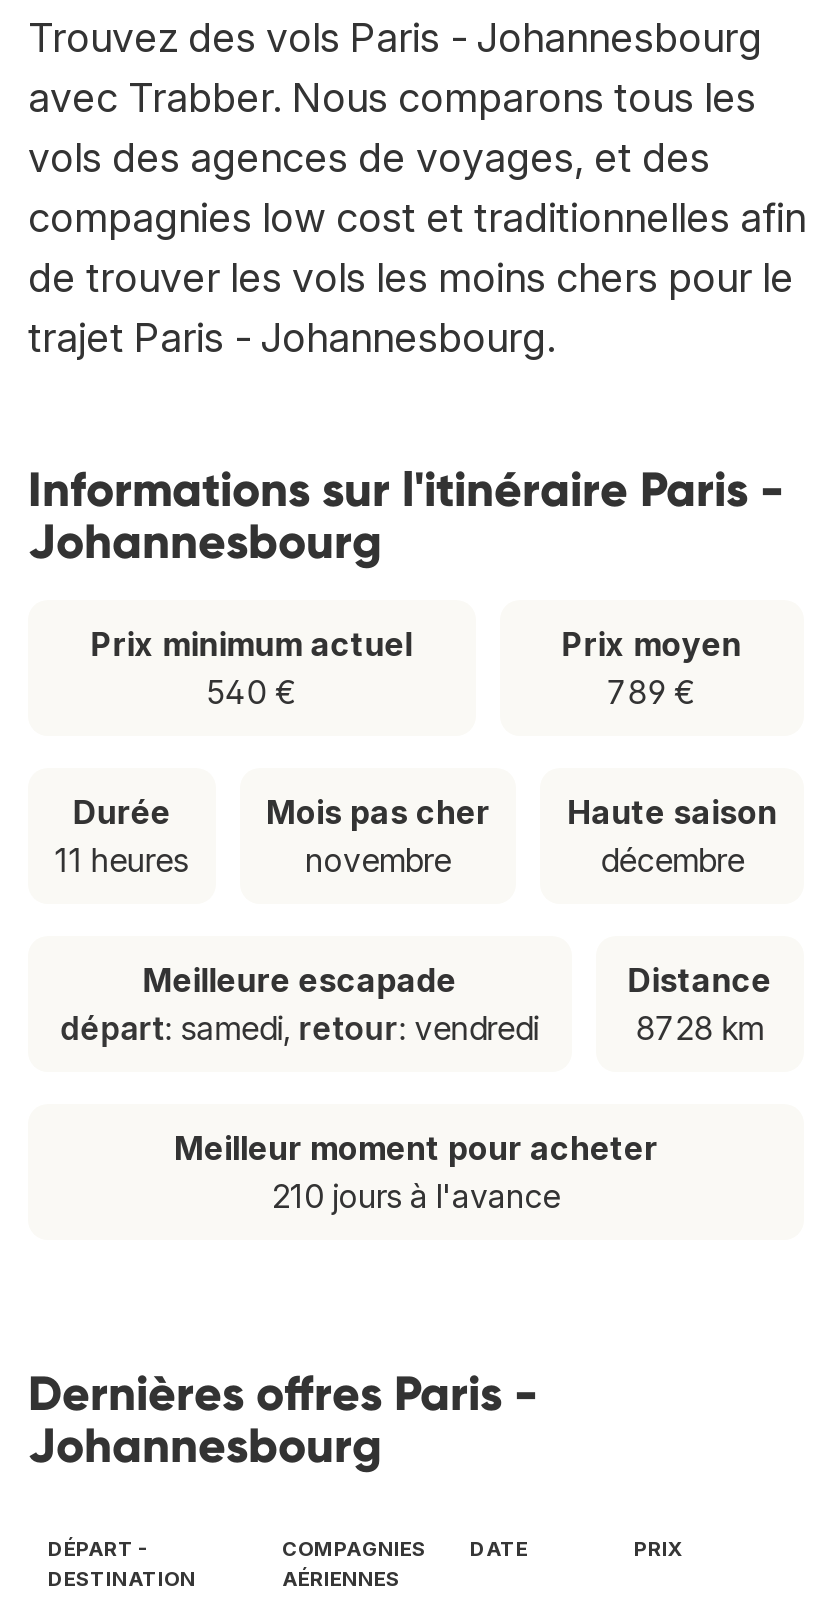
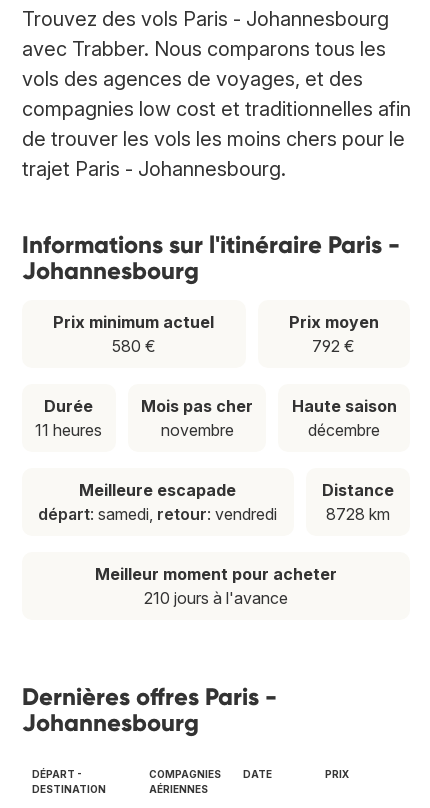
- 540 €
+ 580 €

- 789 €
+ 792 €
